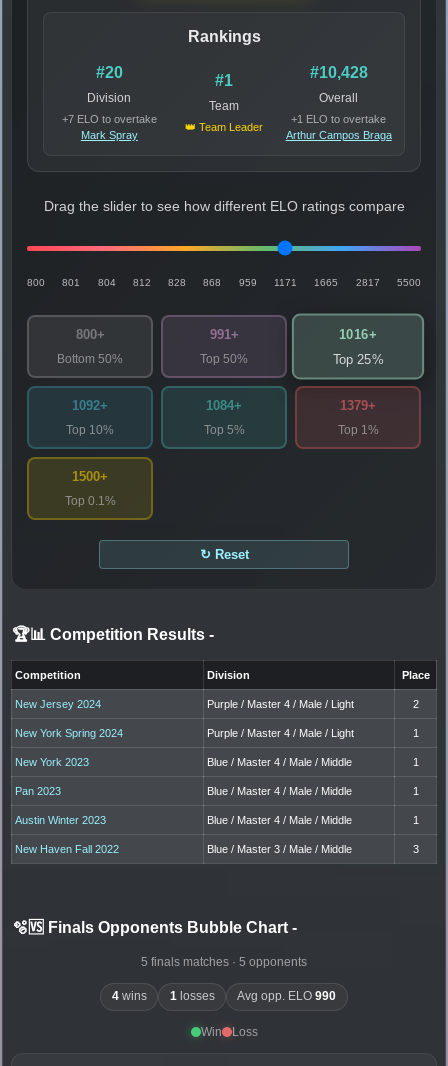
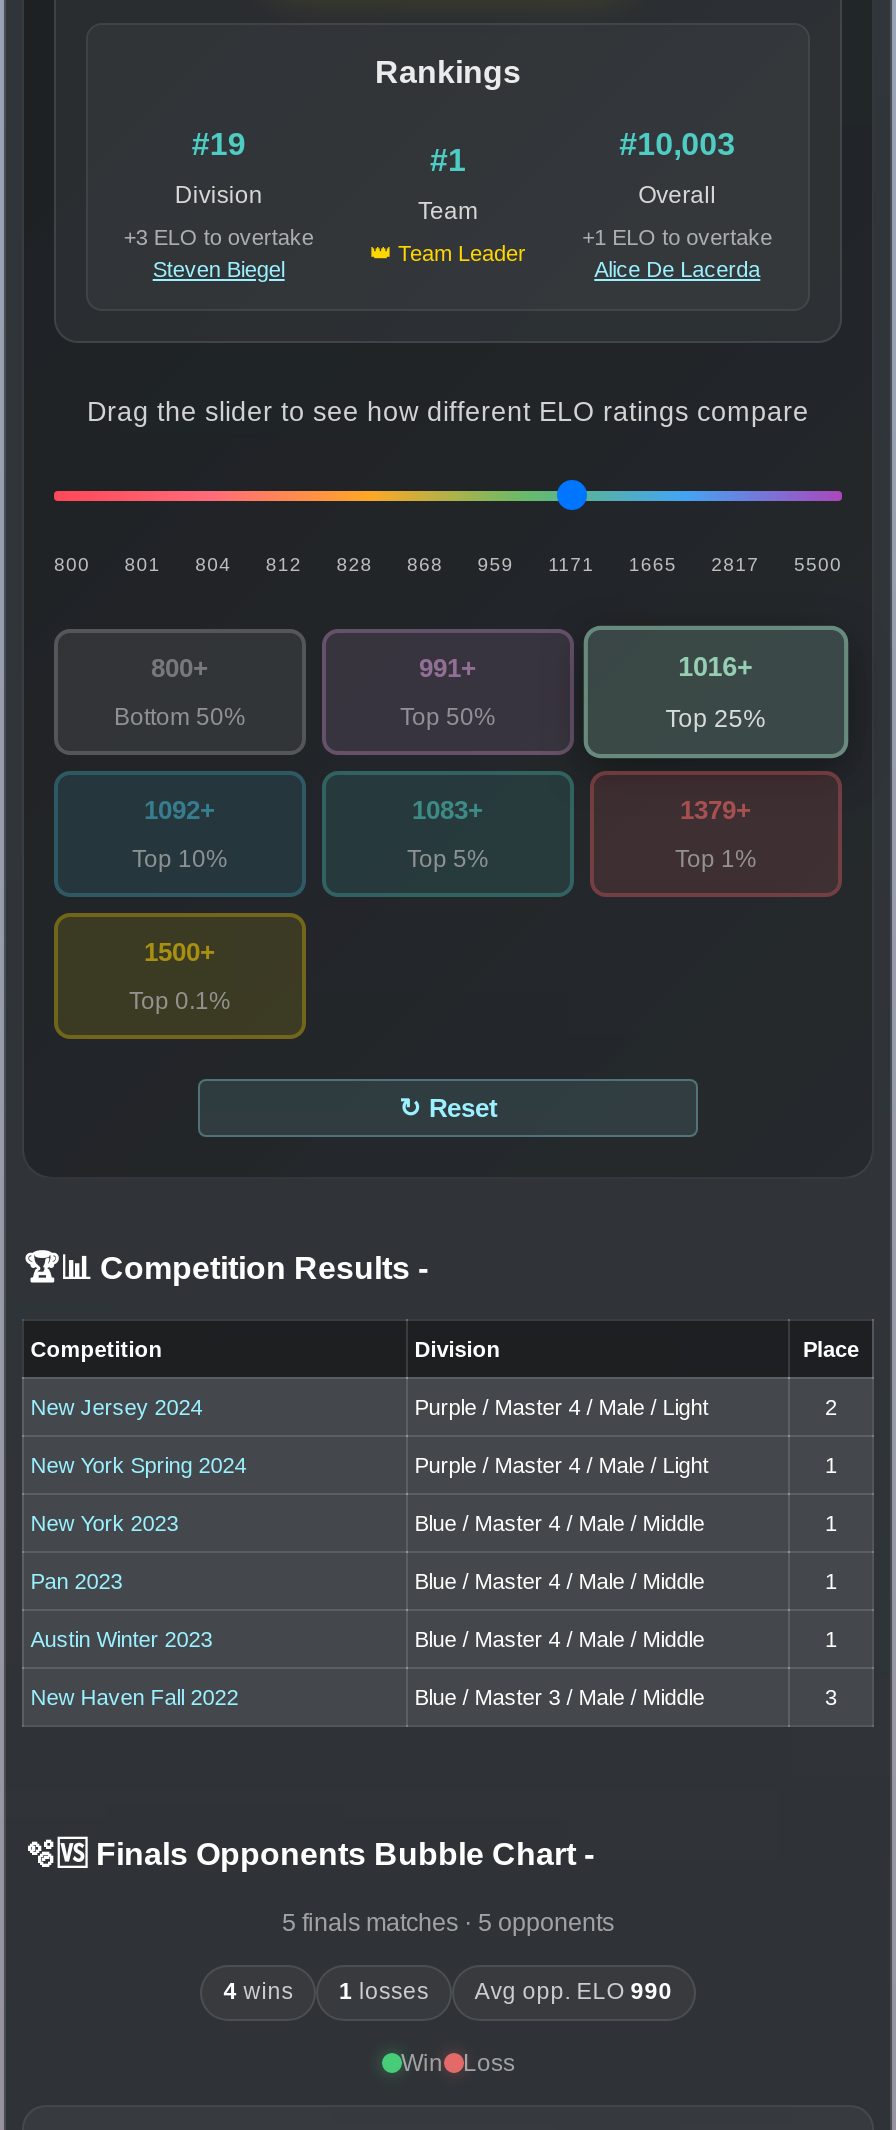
- #20
+ #19

- #10,428
+ #10,003

- +7 ELO to overtake
- Mark Spray
+ +3 ELO to overtake
+ Steven Biegel

- Arthur Campos Braga
+ Alice De Lacerda

- 1084+
+ 1083+
